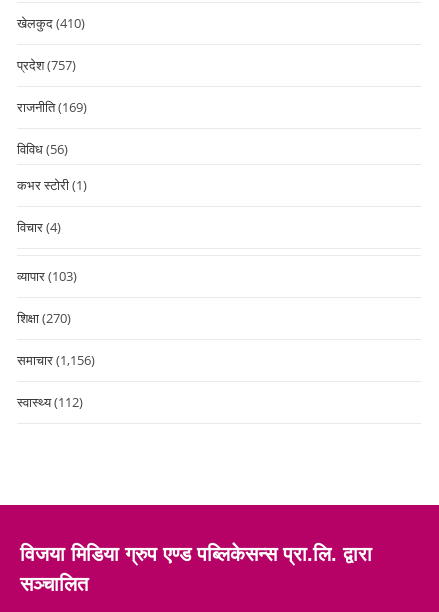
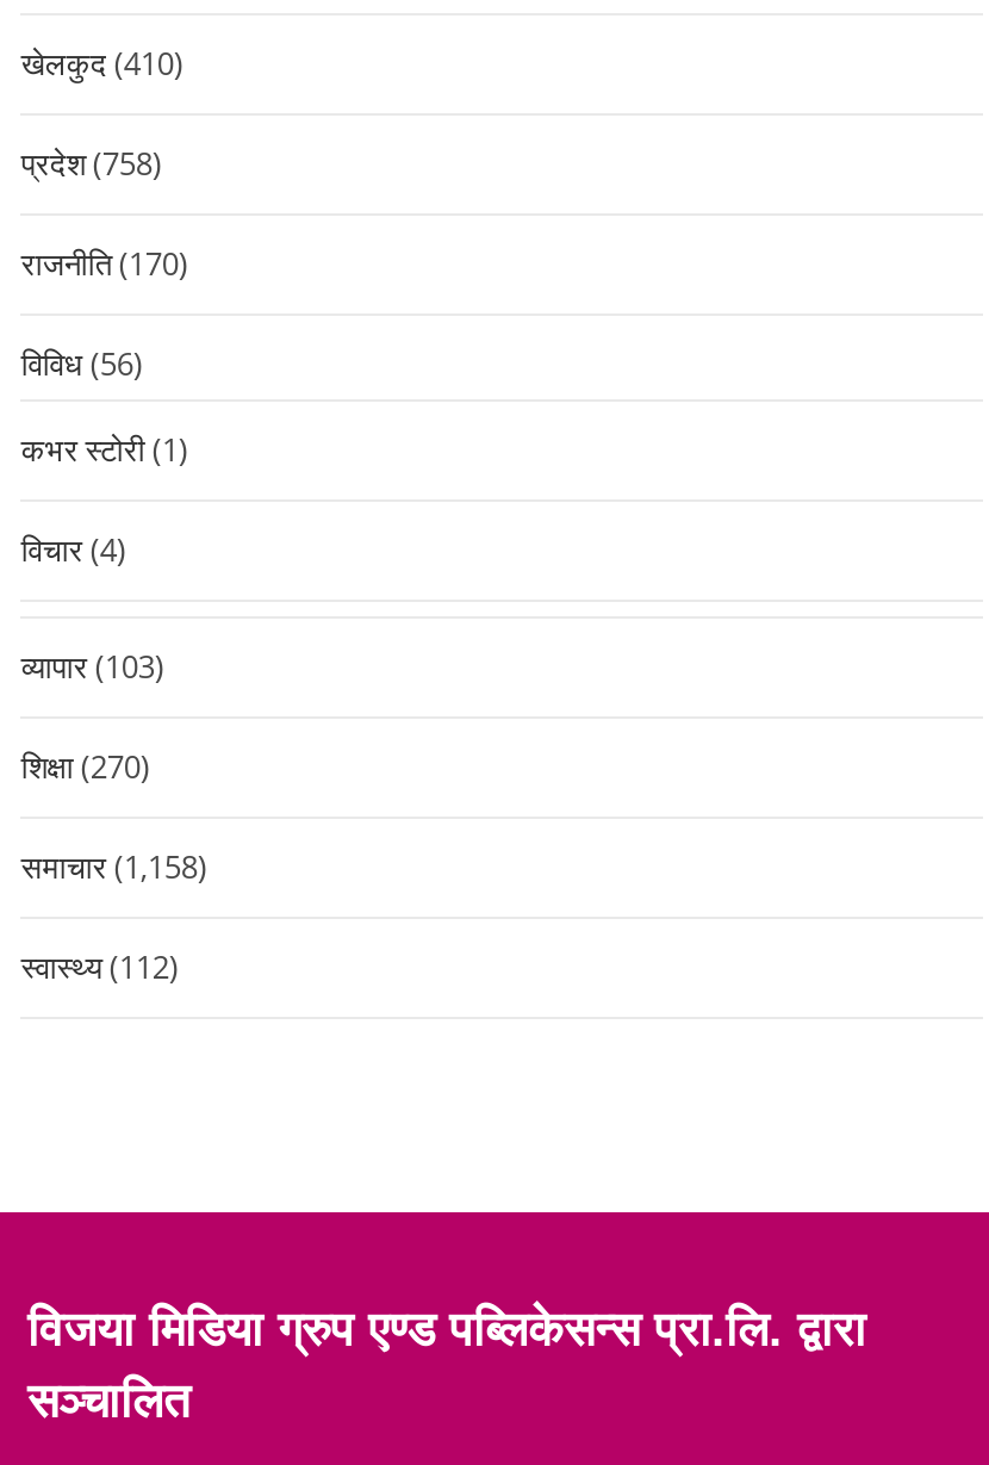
- प्रदेश (757)
+ प्रदेश (758)

- राजनीति (169)
+ राजनीति (170)

- समाचार (1,156)
+ समाचार (1,158)
